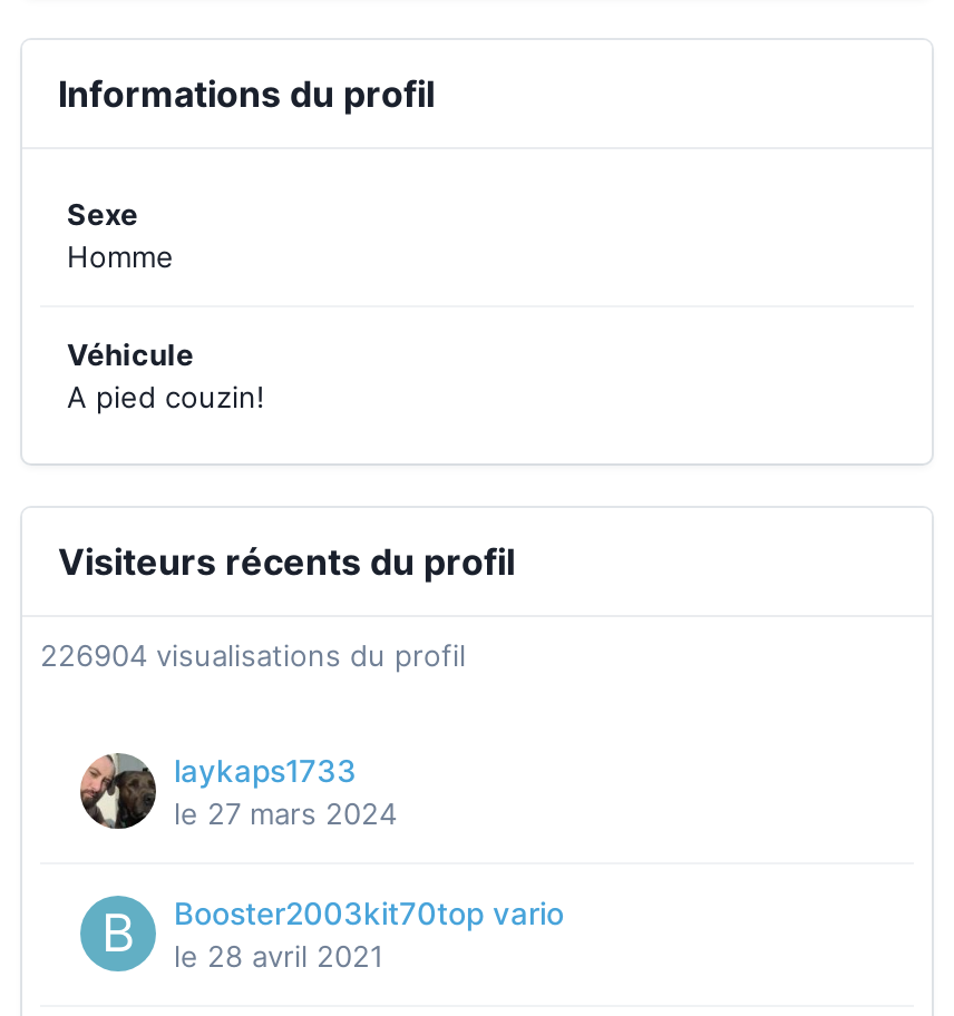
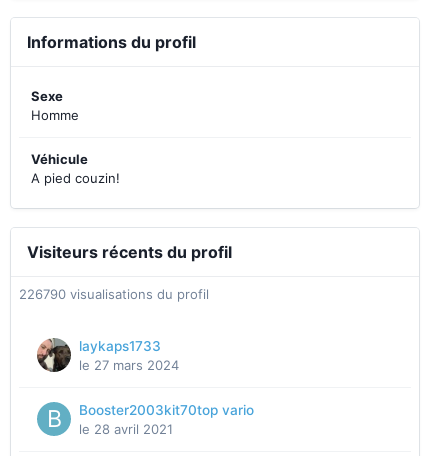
- 226904 visualisations du profil
+ 226790 visualisations du profil
